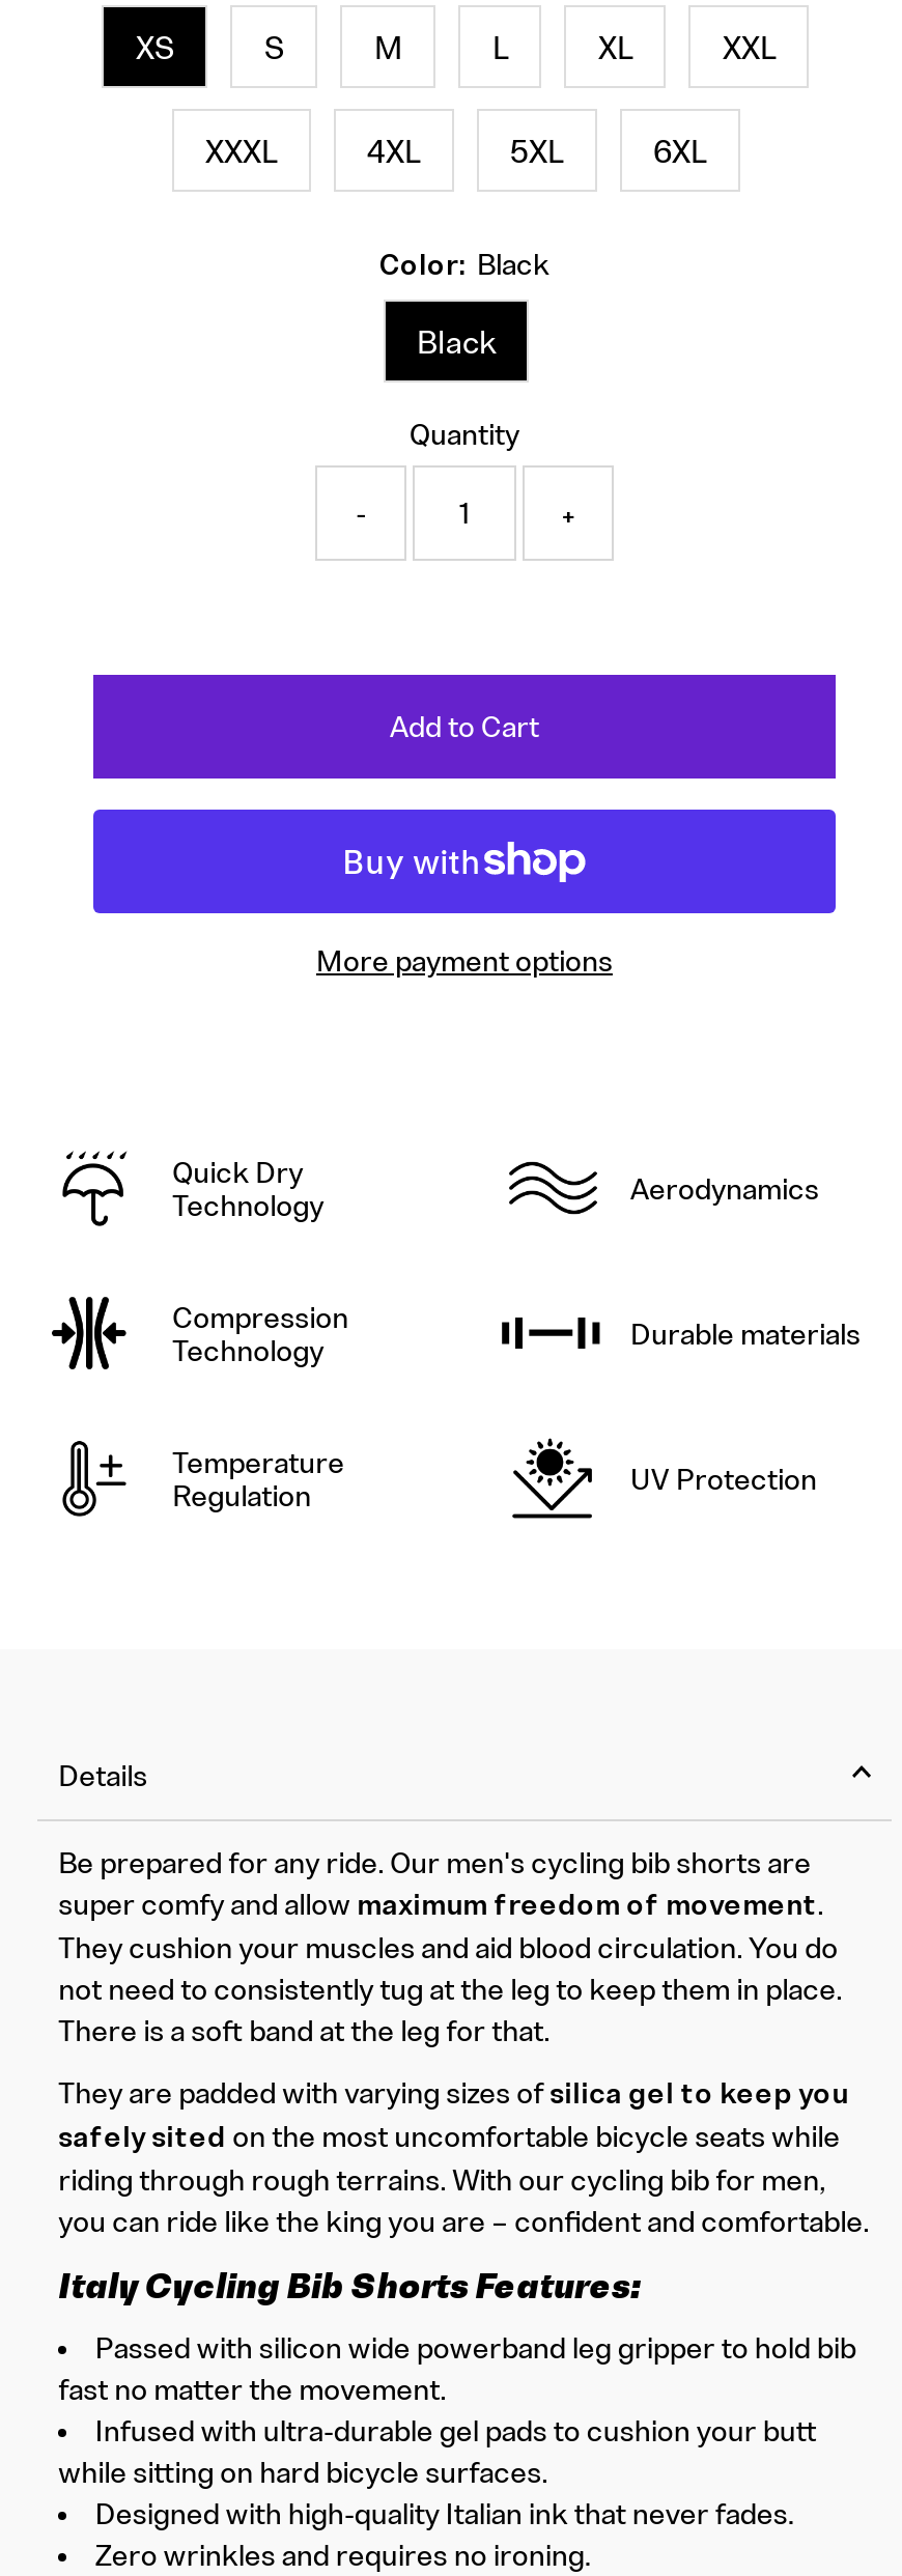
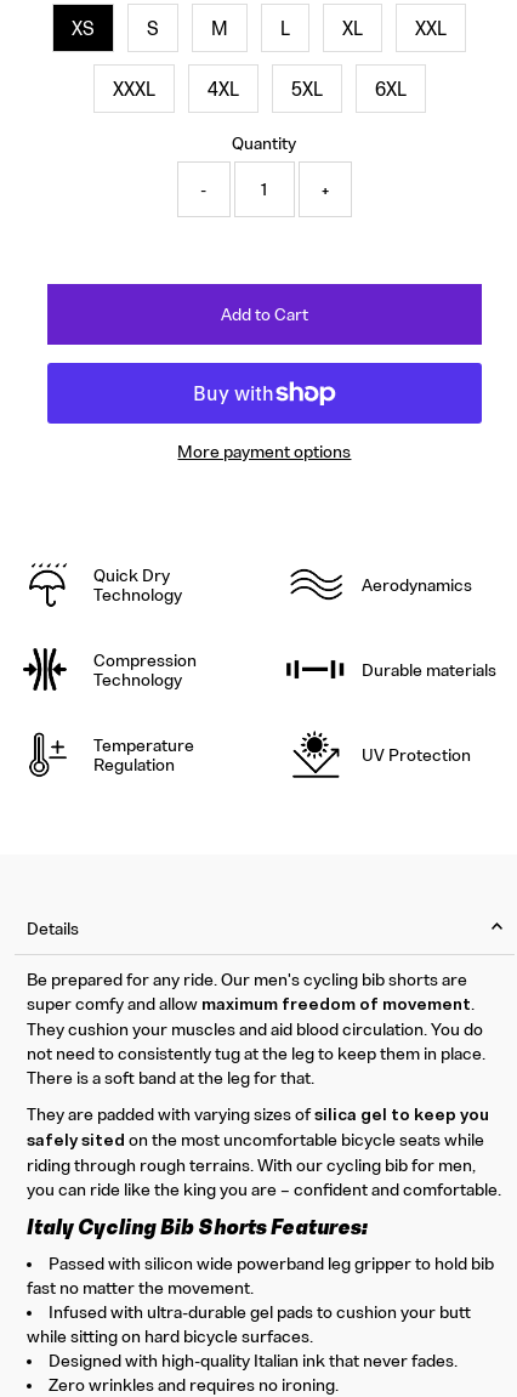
- Color: Black
- Black
